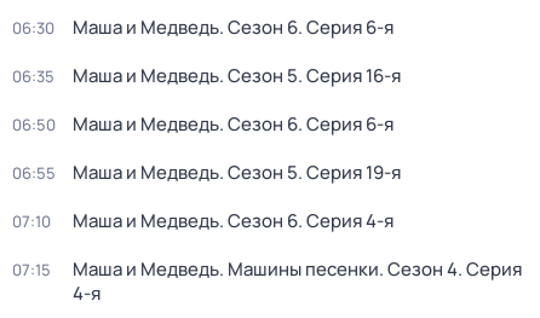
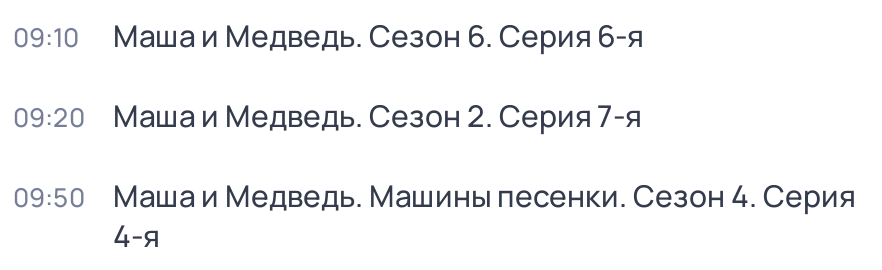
- 06:30 Маша и Медведь. Сезон 6. Серия 6-я
+ 09:10 Маша и Медведь. Сезон 6. Серия 6-я

- 06:35
- Маша и Медведь. Сезон 5. Серия 16-я
- 06:50
- Маша и Медведь. Сезон 6. Серия 6-я
- 06:55
- Маша и Медведь. Сезон 5. Серия 19-я
- 07:10
- Маша и Медведь. Сезон 6. Серия 4-я
- 07:15
+ 09:20
+ Маша и Медведь. Сезон 2. Серия 7-я
+ 09:50
